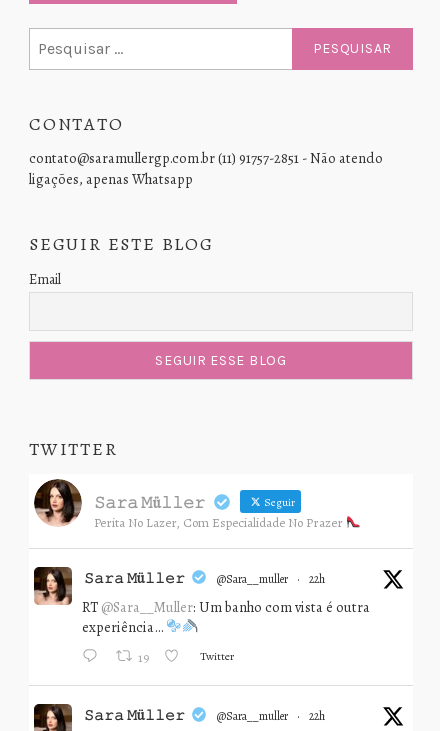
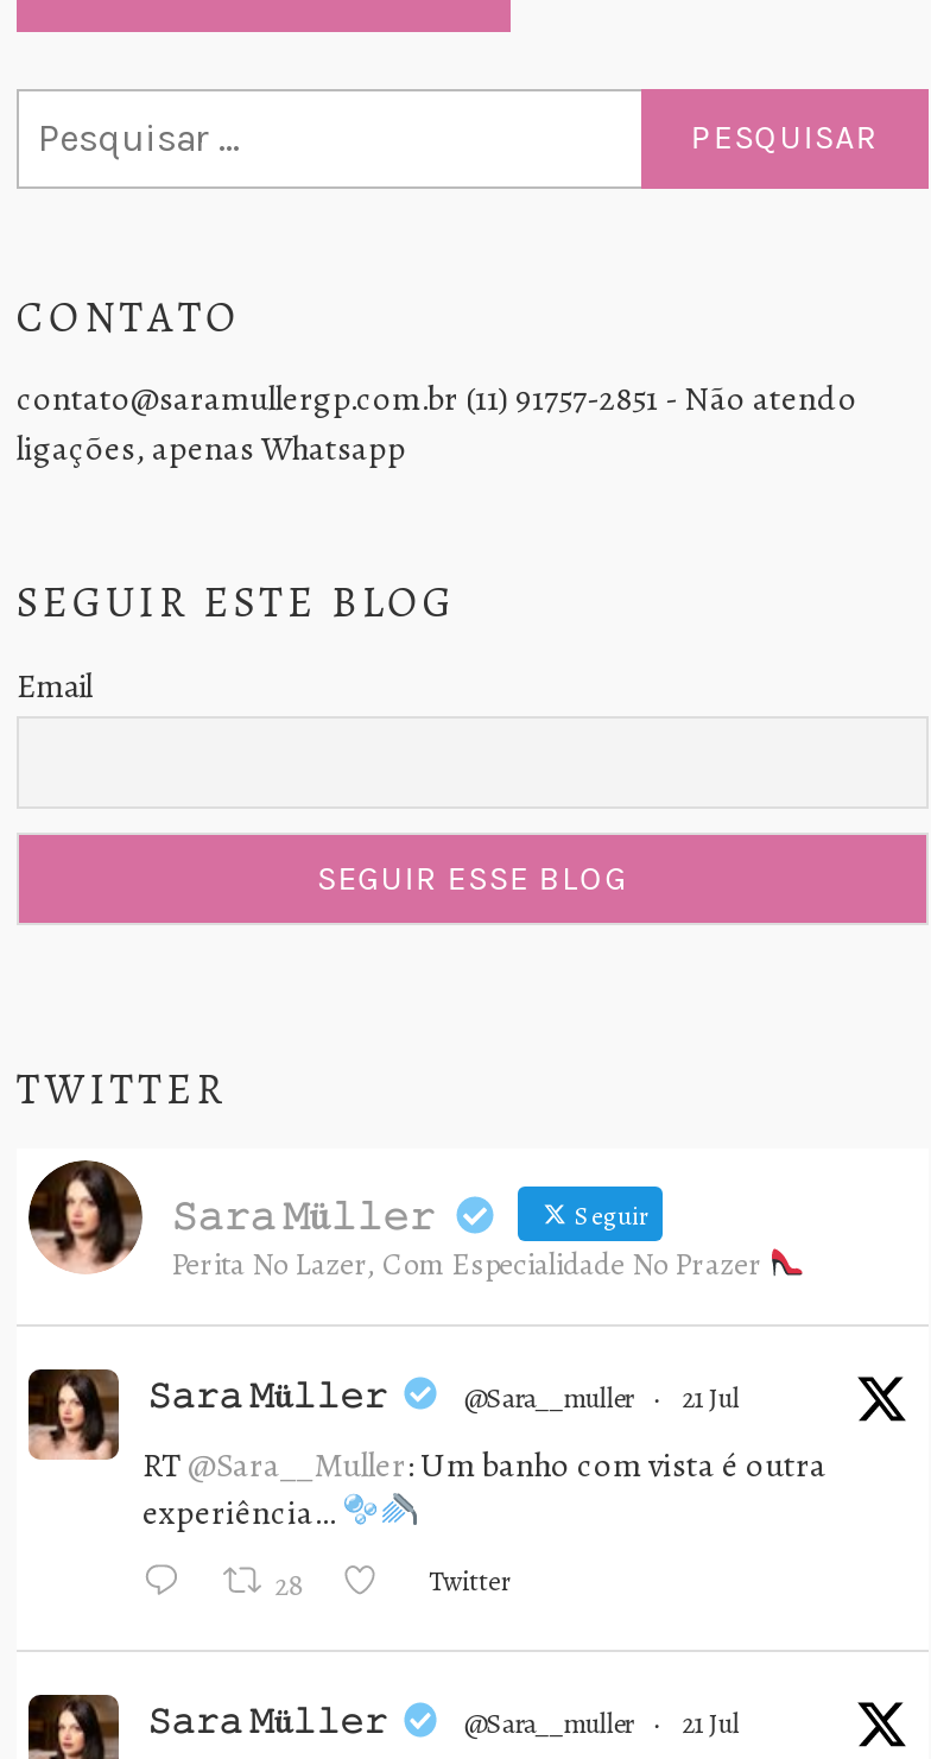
- @sara__muller · 22h
+ @sara__muller · 21 Jul

- 19
+ 28

- @sara__muller · 22h
+ @sara__muller · 21 Jul
